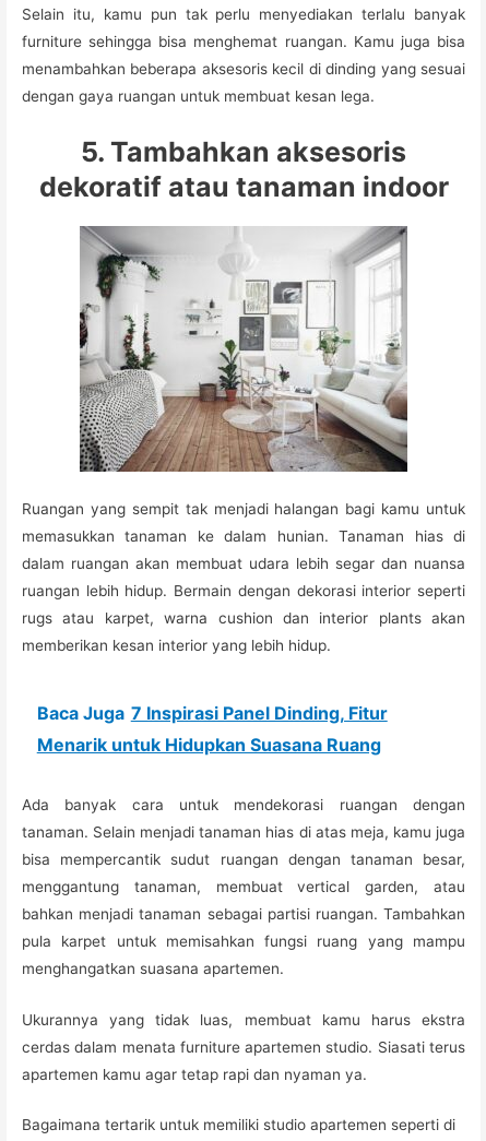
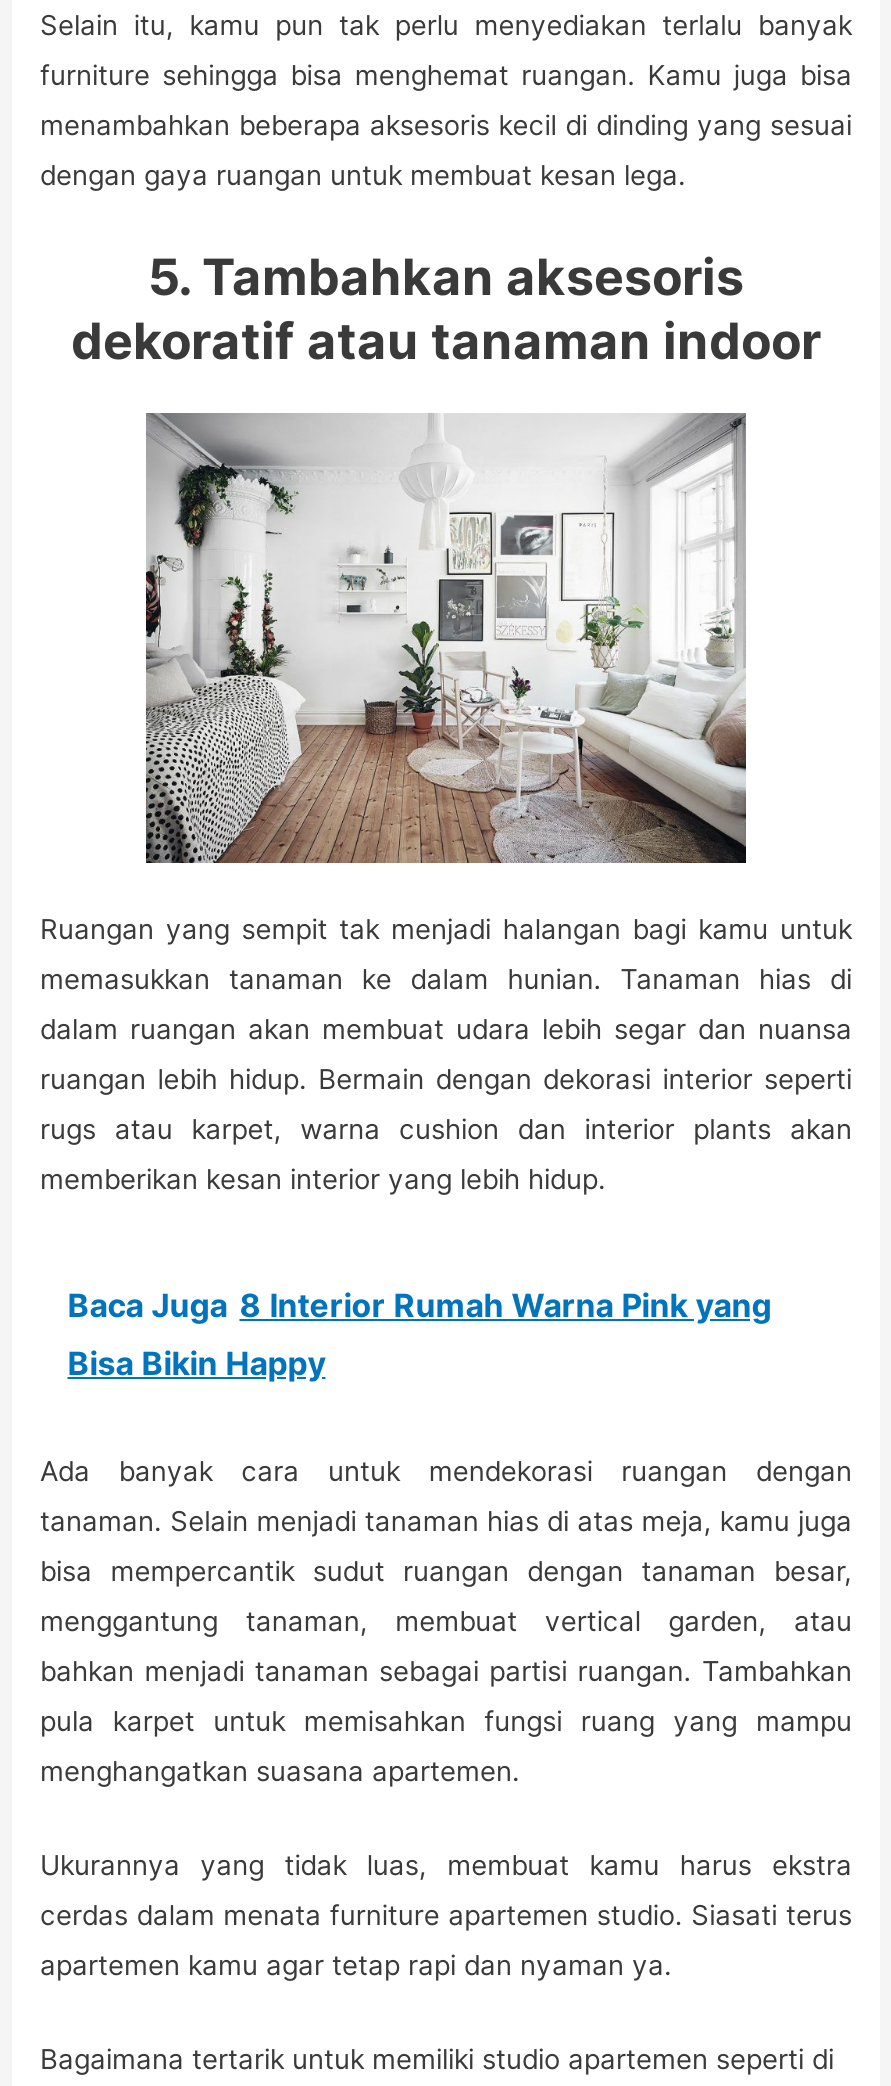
- Baca Juga 7 Inspirasi Panel Dinding, Fitur
- Menarik untuk Hidupkan Suasana Ruang
+ Baca Juga 8 Interior Rumah Warna Pink yang
+ Bisa Bikin Happy
